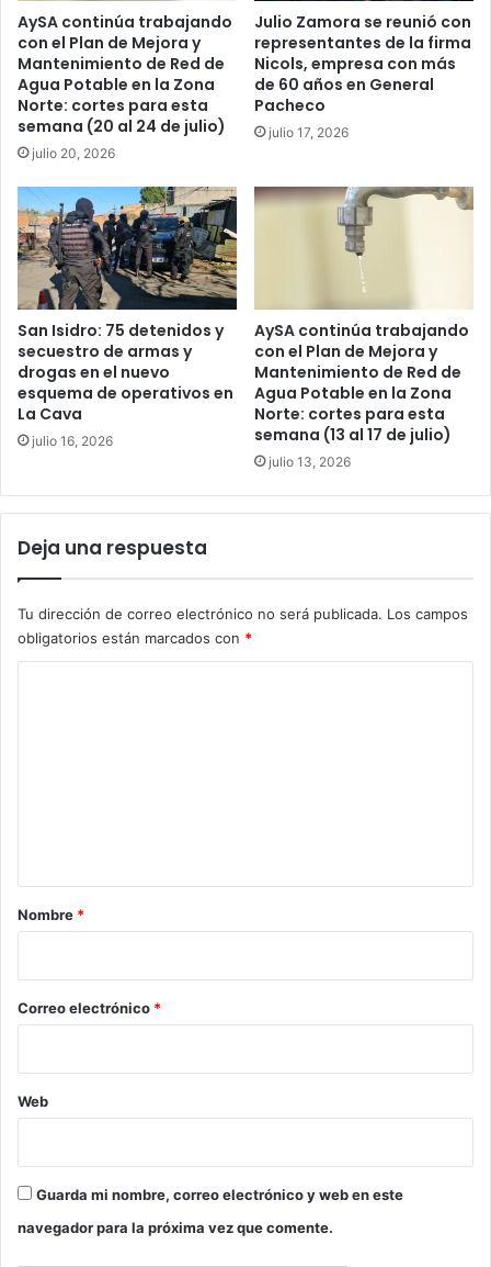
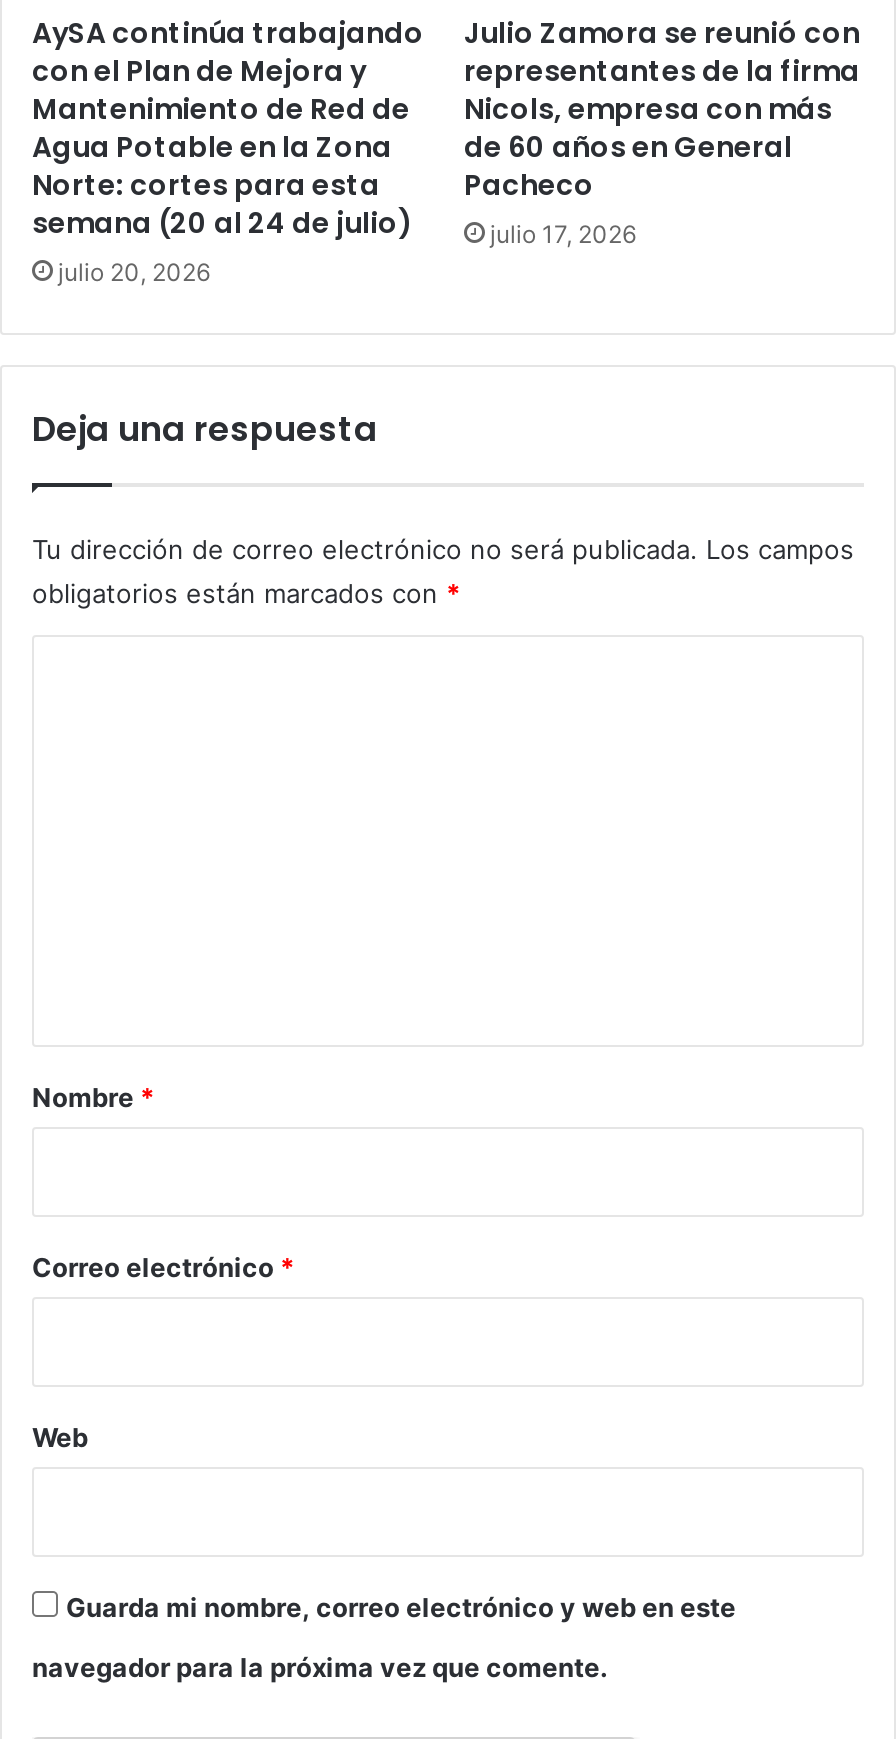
- [image]
- San Isidro: 75 detenidos y
- secuestro de armas y
- drogas en el nuevo
- esquema de operativos en
- La Cava
- julio 16, 2026

- [image]
- AySA continúa trabajando
- con el Plan de Mejora y
- Mantenimiento de Red de
- Agua Potable en la Zona
- Norte: cortes para esta
- semana (13 al 17 de julio)
- julio 13, 2026
